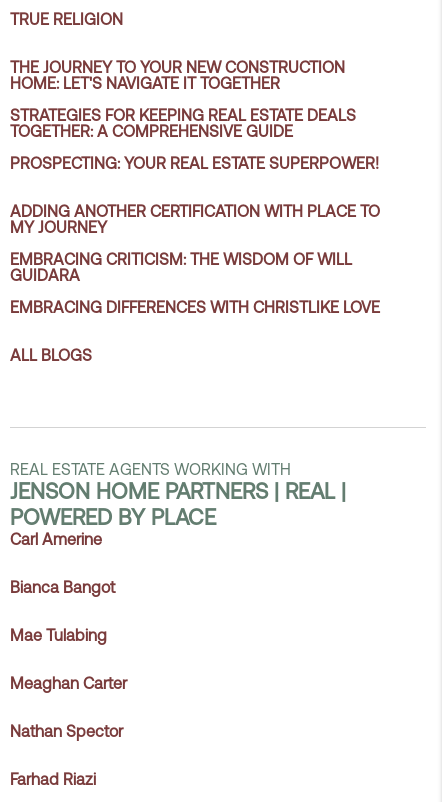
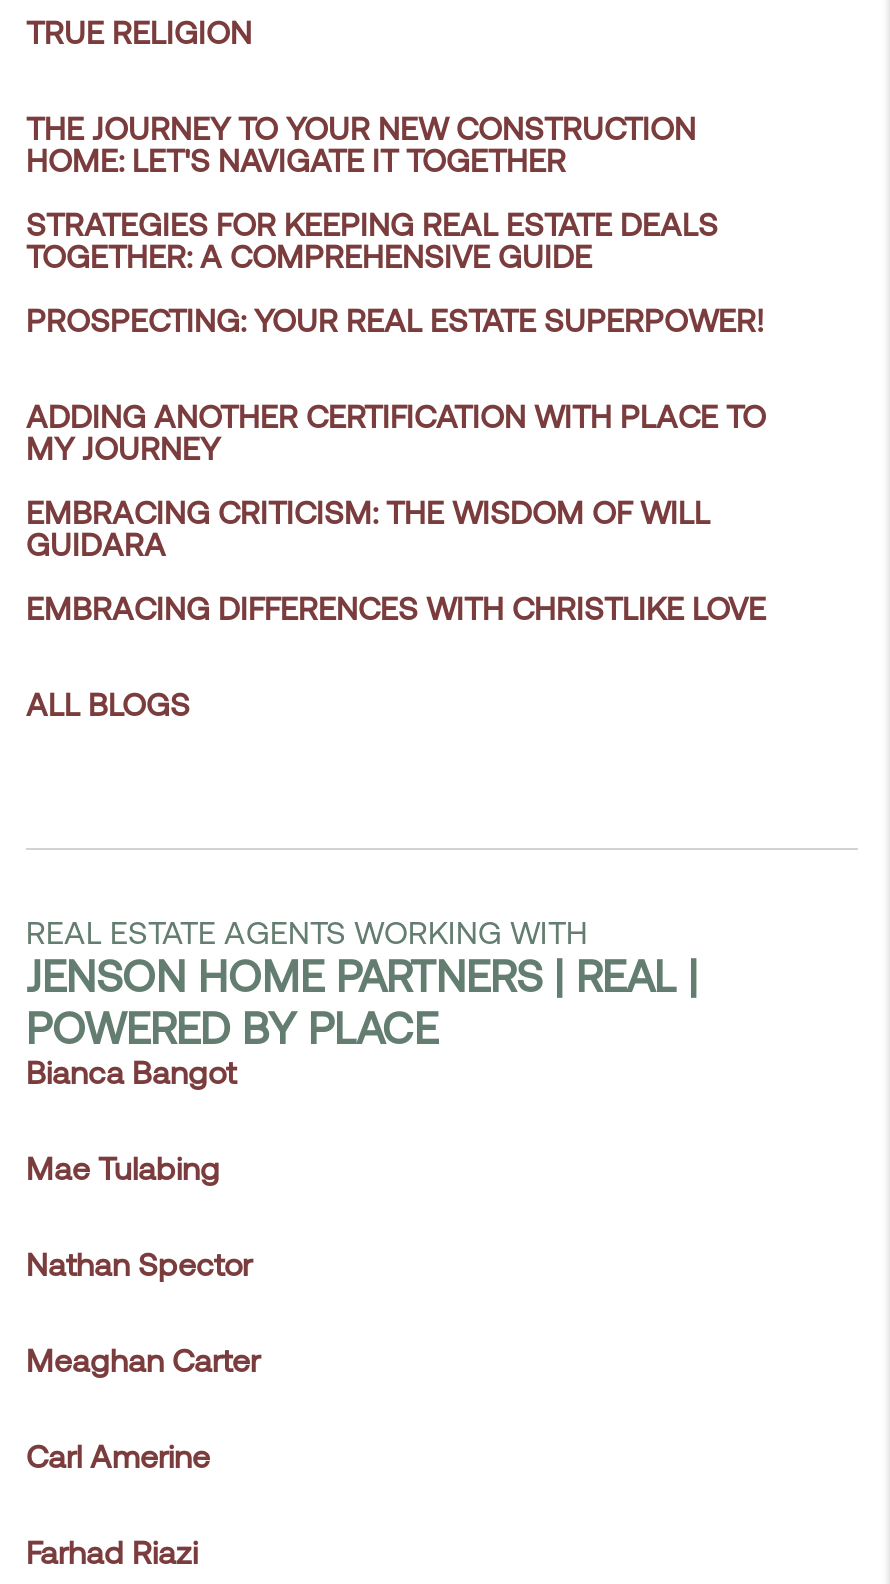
moved down: Carl Amerine

moved up: Bianca Bangot | Mae Tulabing

moved up: Nathan Spector
